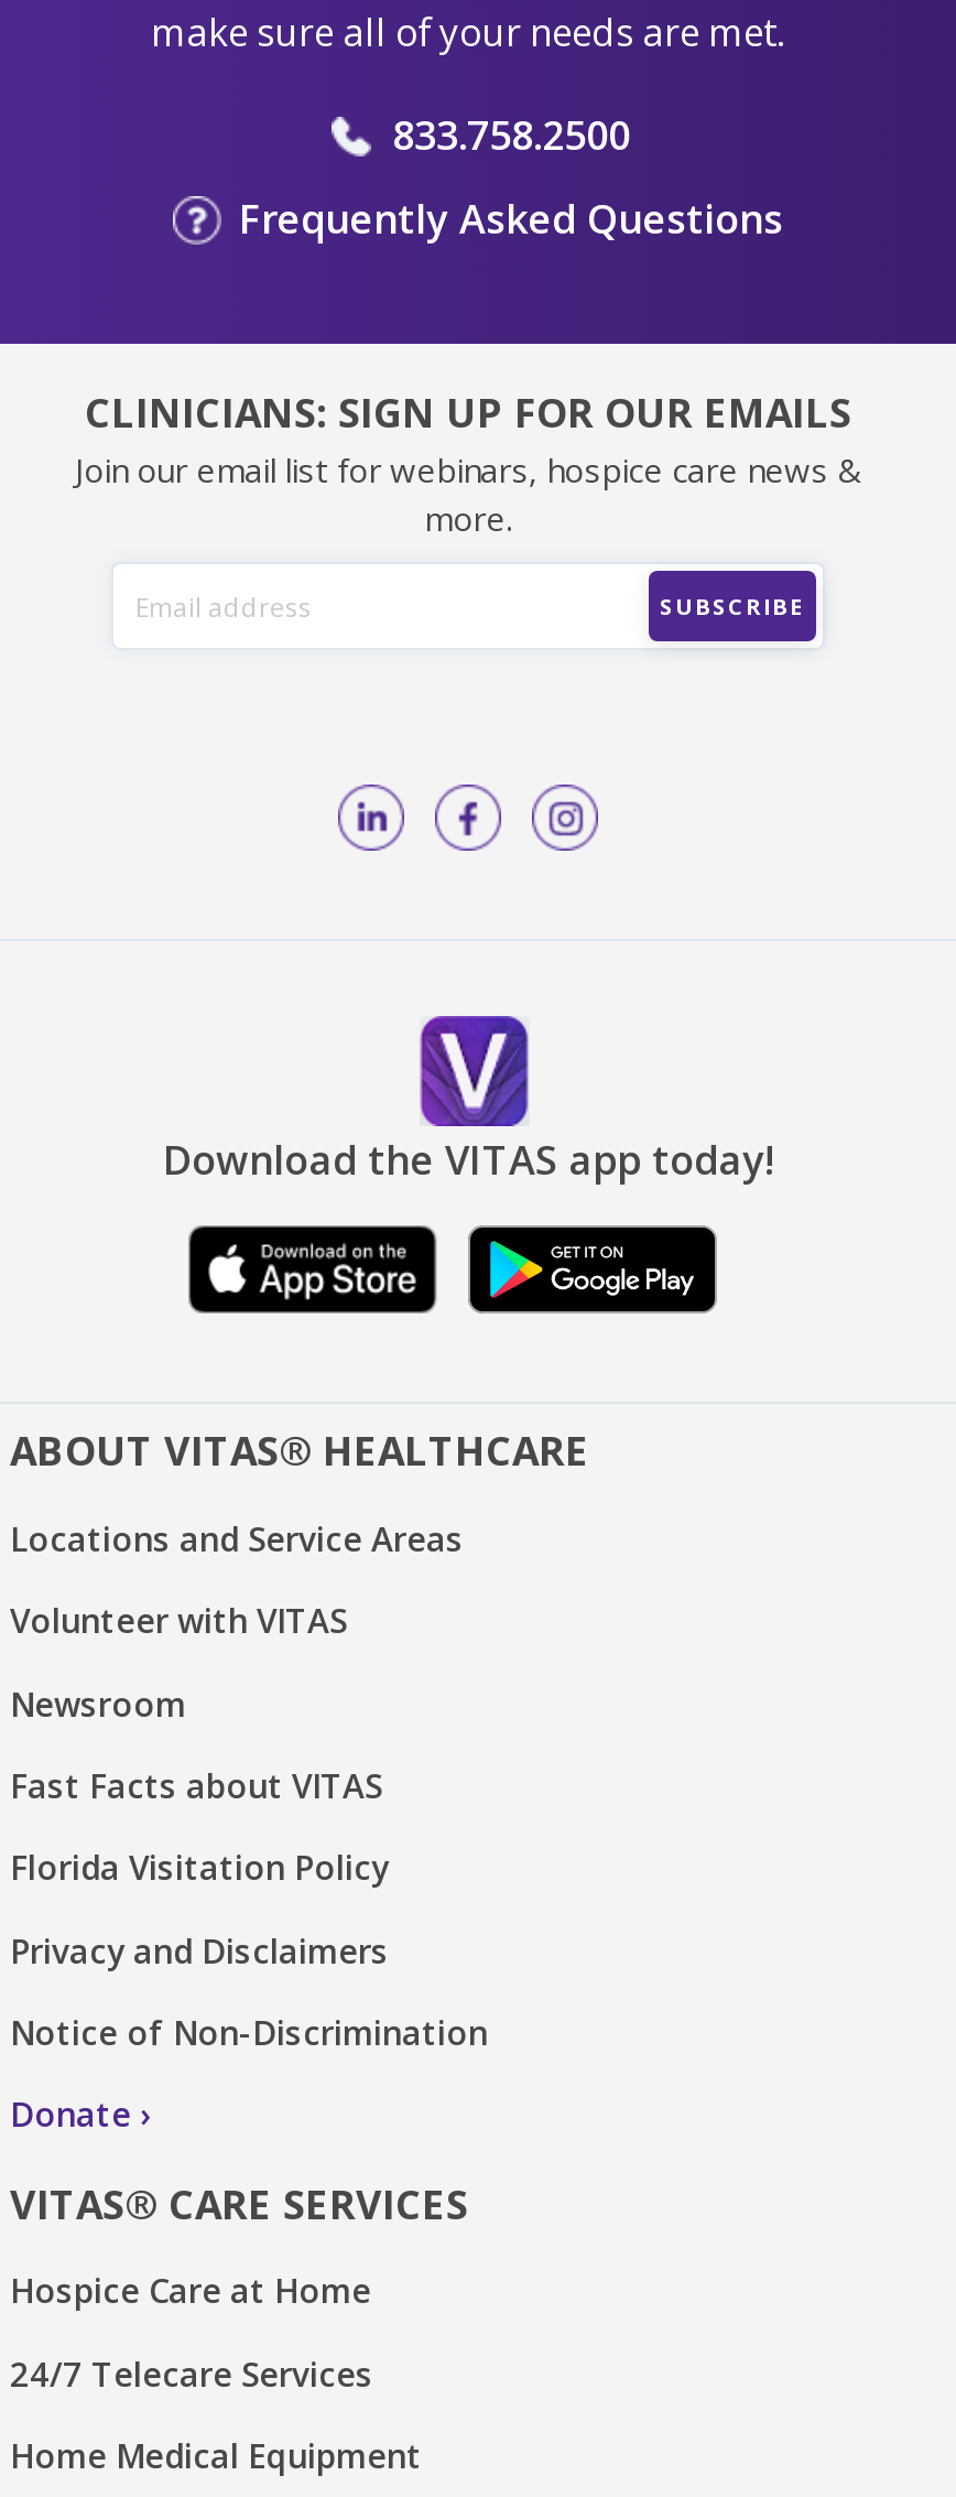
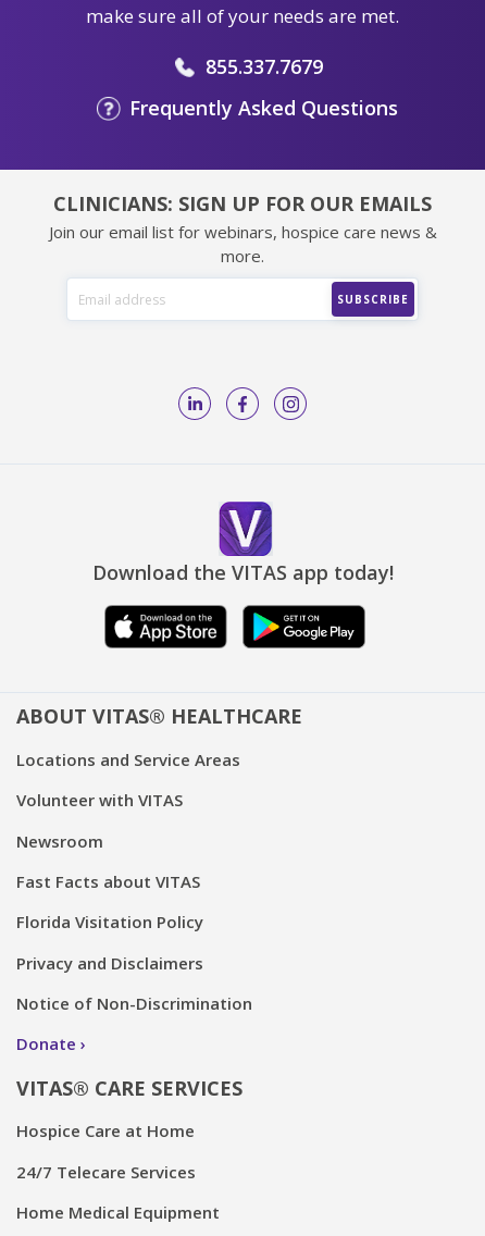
- 833.758.2500
+ 855.337.7679
